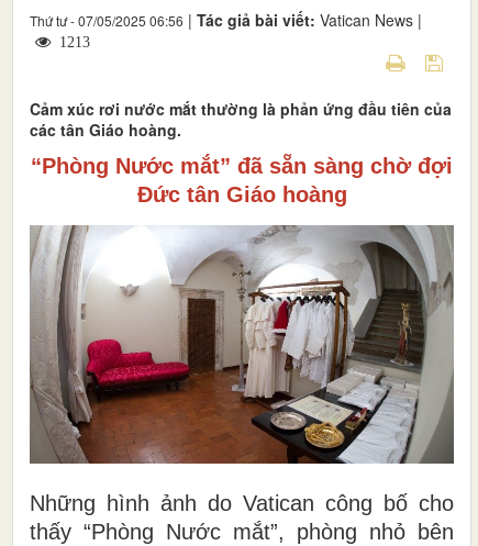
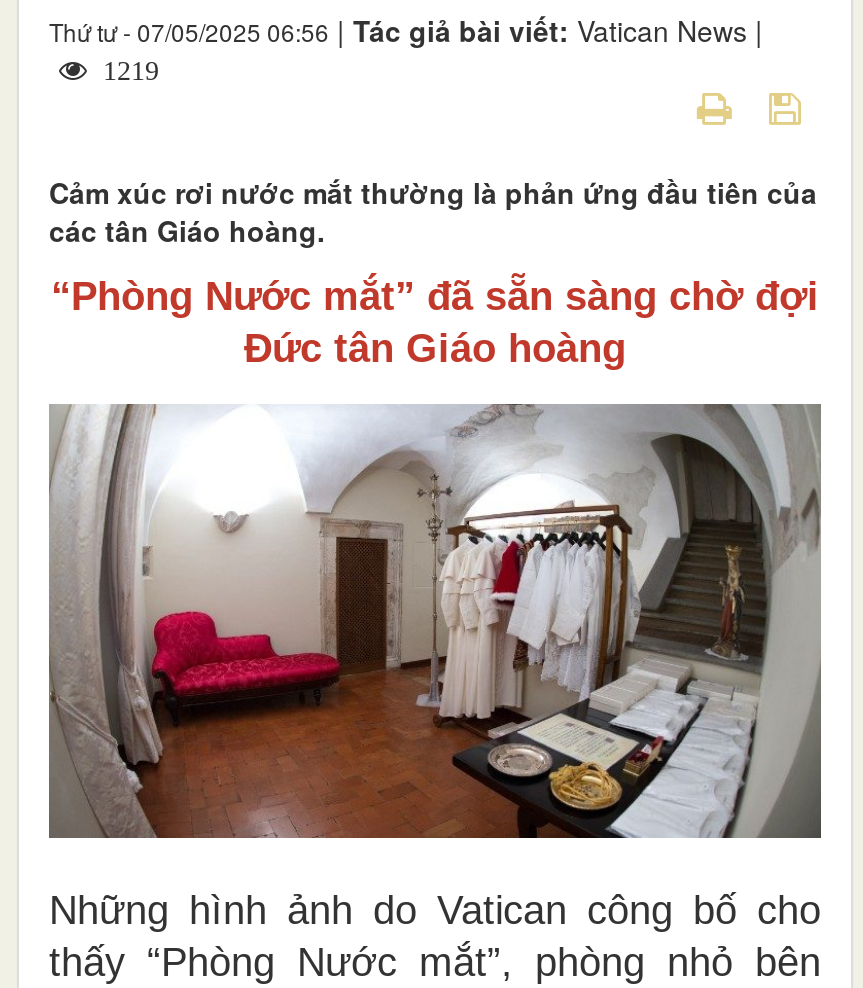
- 1213
+ 1219
